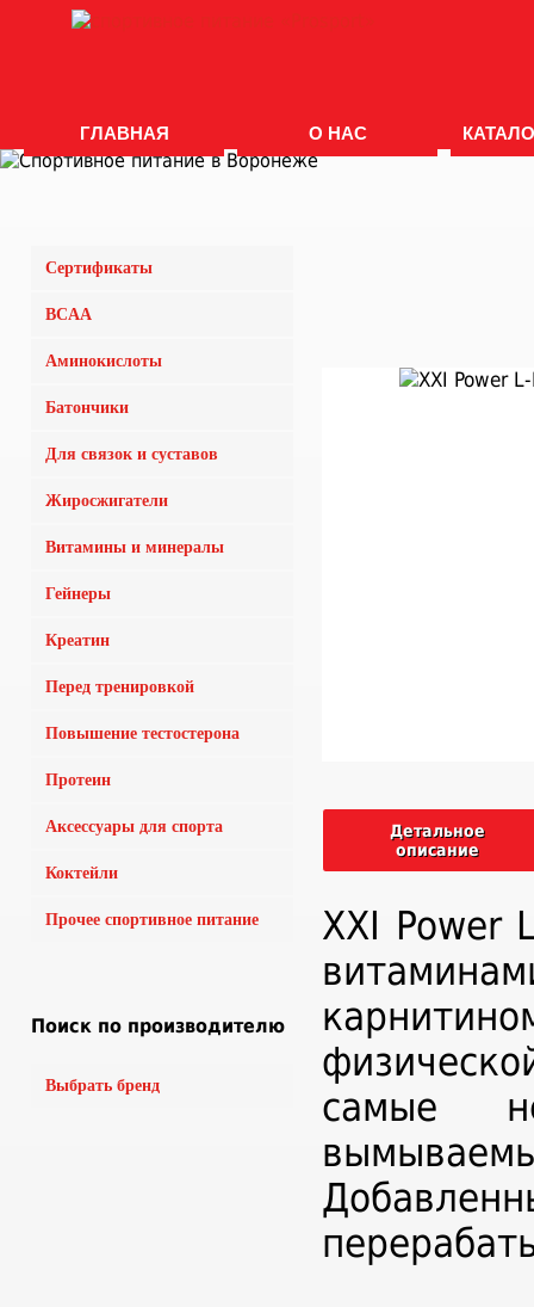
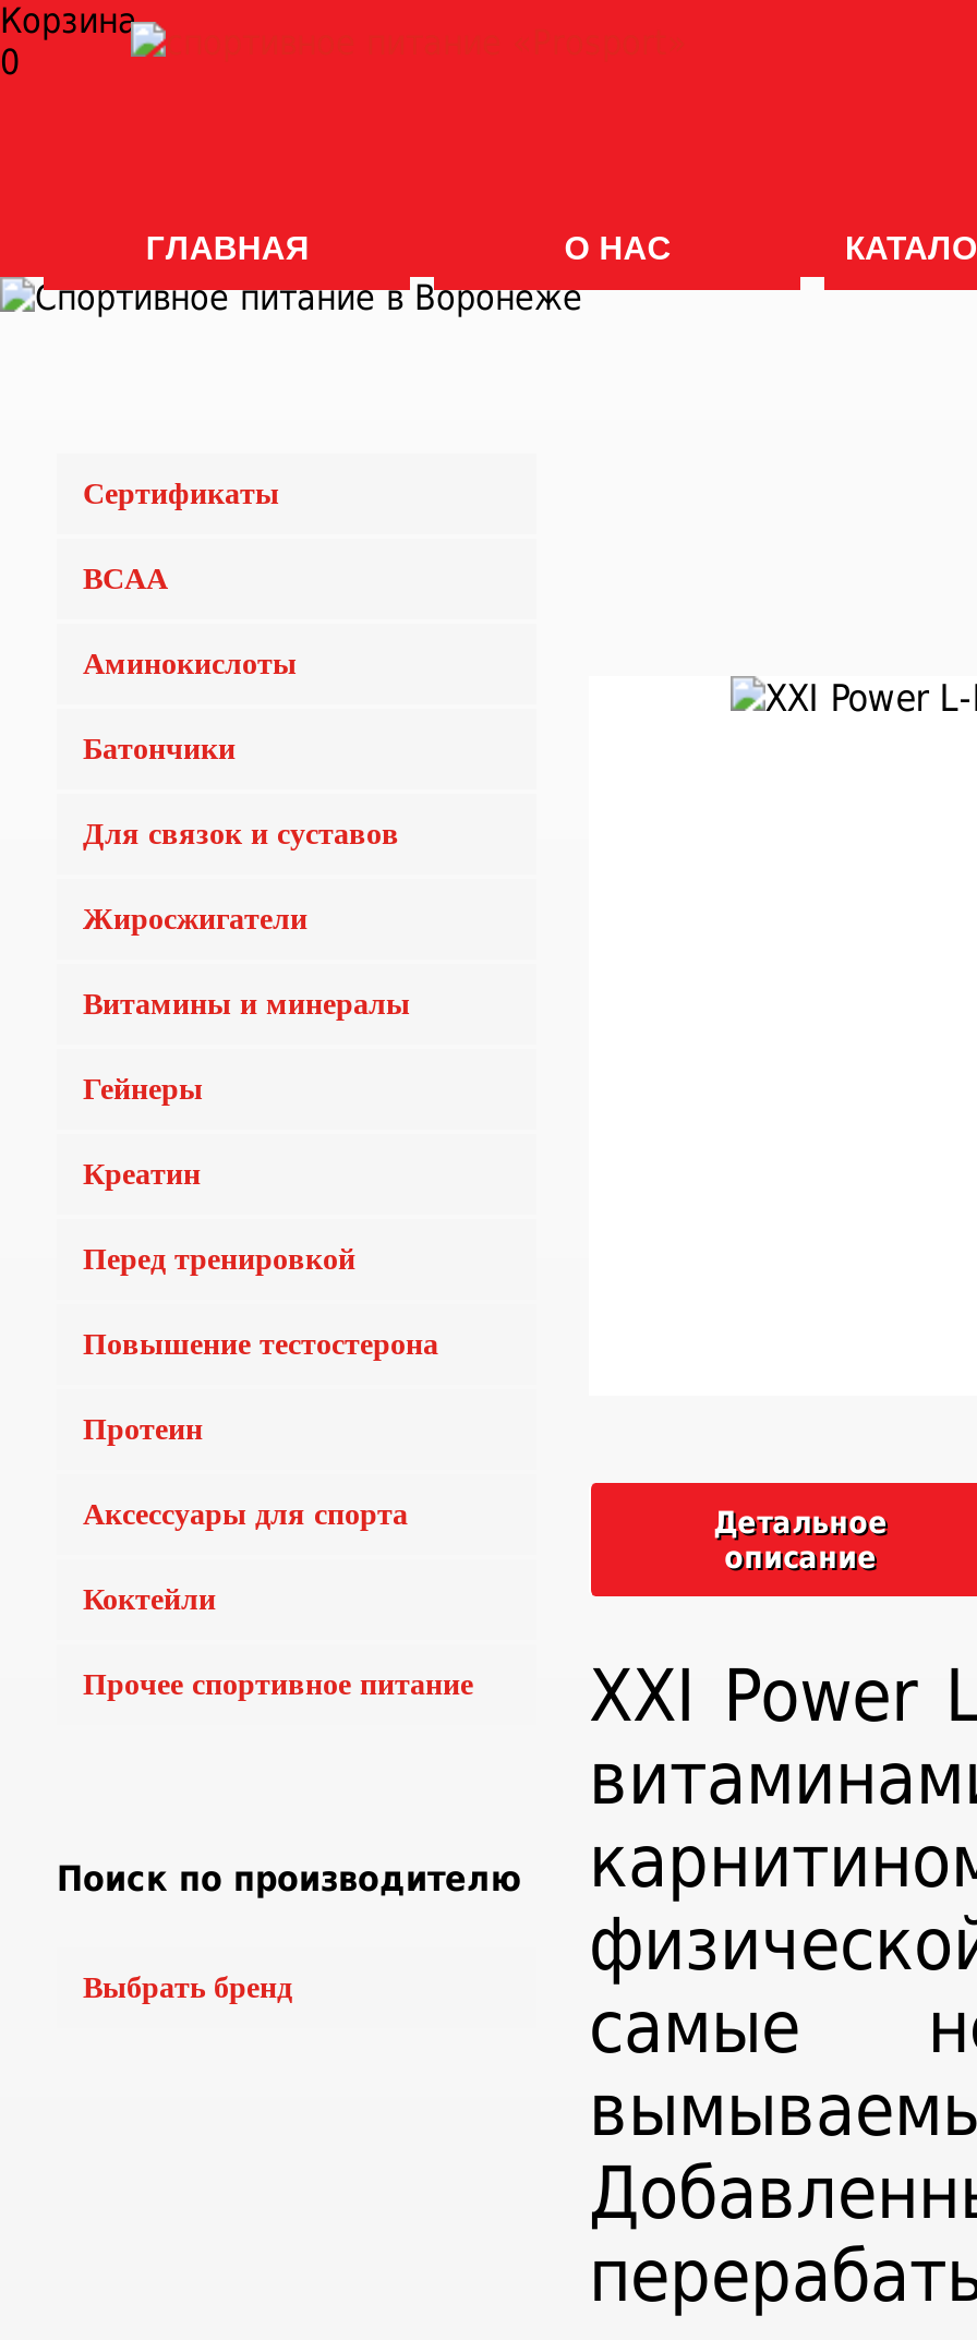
+ Корзина
+ 0
